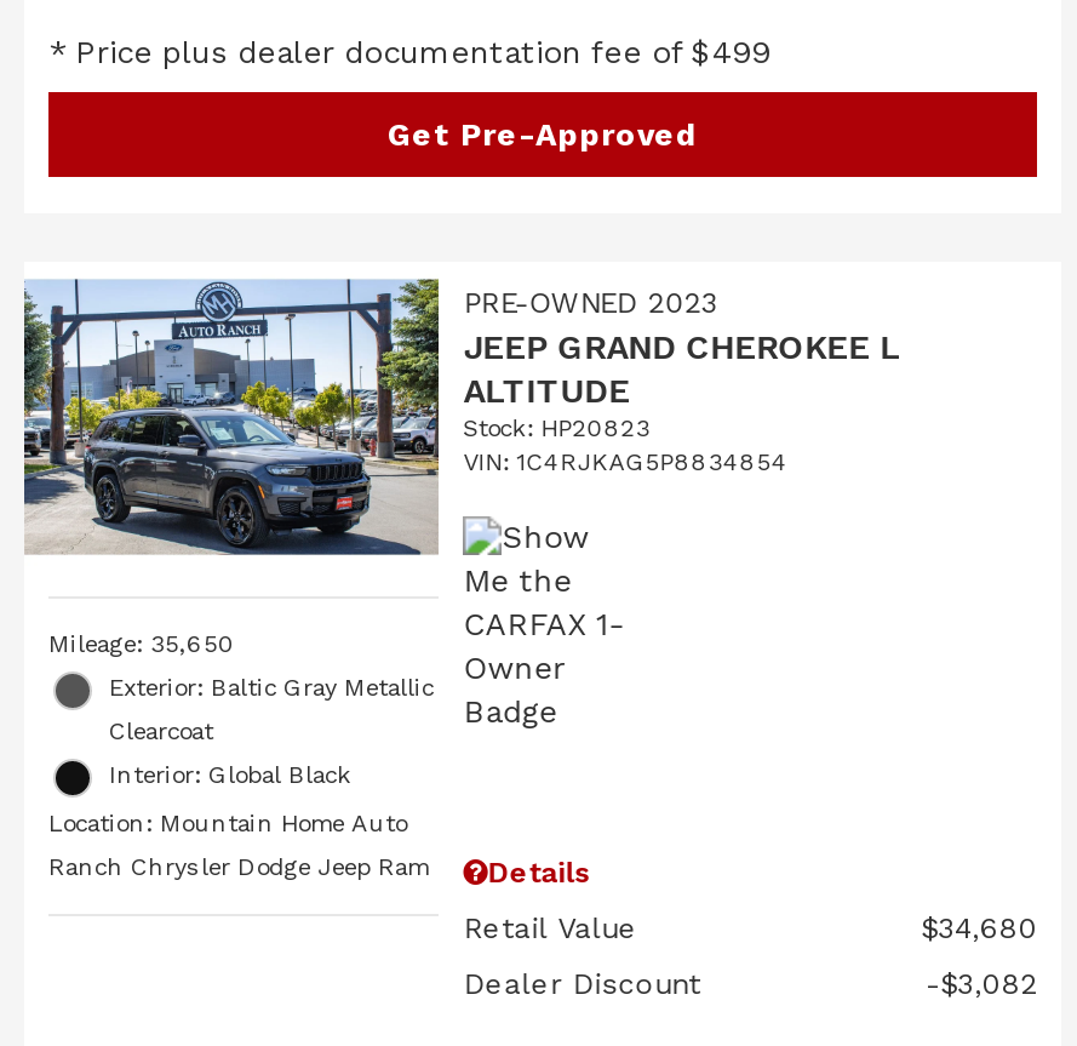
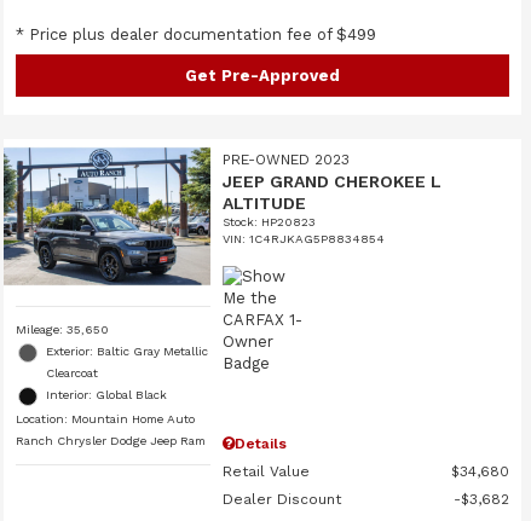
- $3,082
+ $3,682
